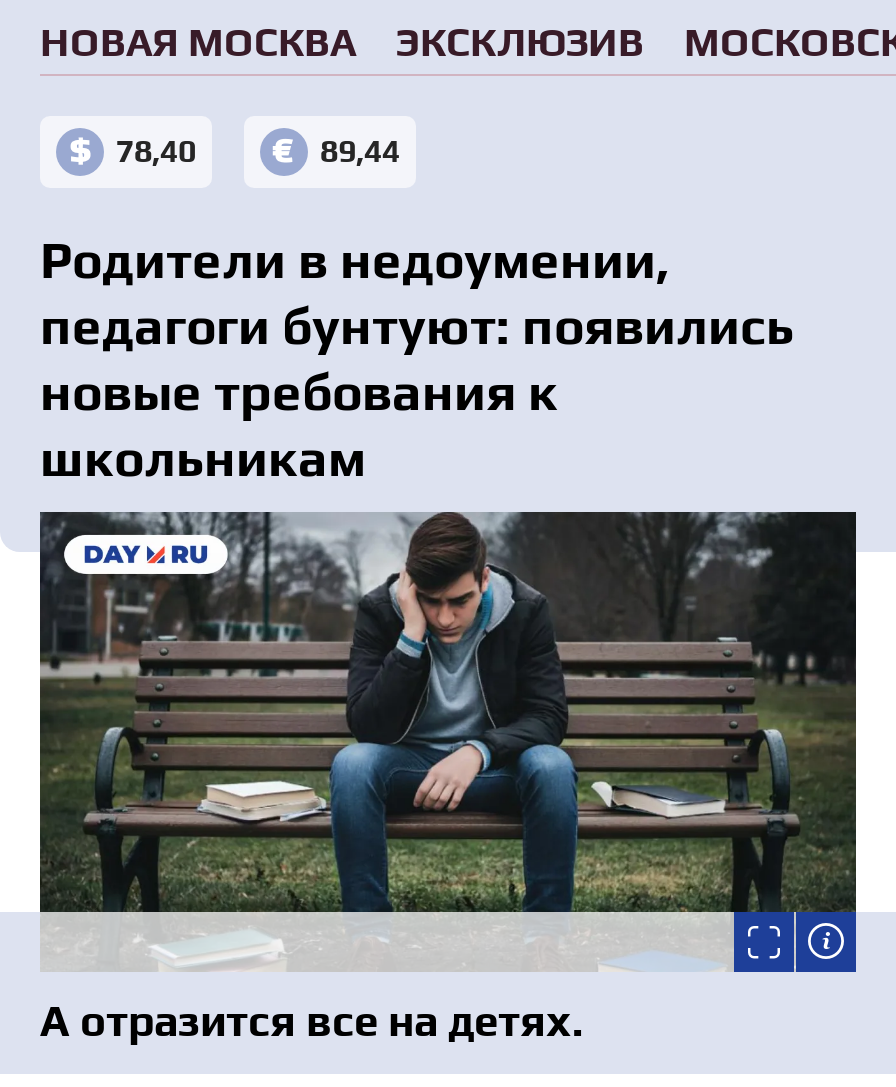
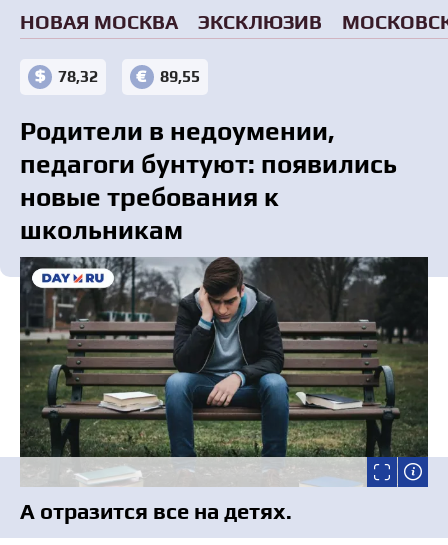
- 78,40
+ 78,32

- 89,44
+ 89,55
